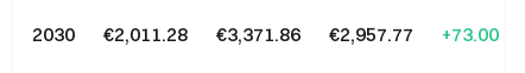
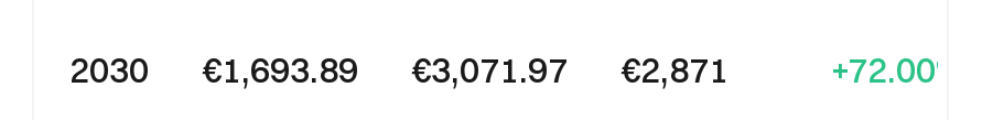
- €2,011.28
+ €1,693.89

- €3,371.86
+ €3,071.97

- €2,957.77
+ €2,871

- +73.00%
+ +72.00%
